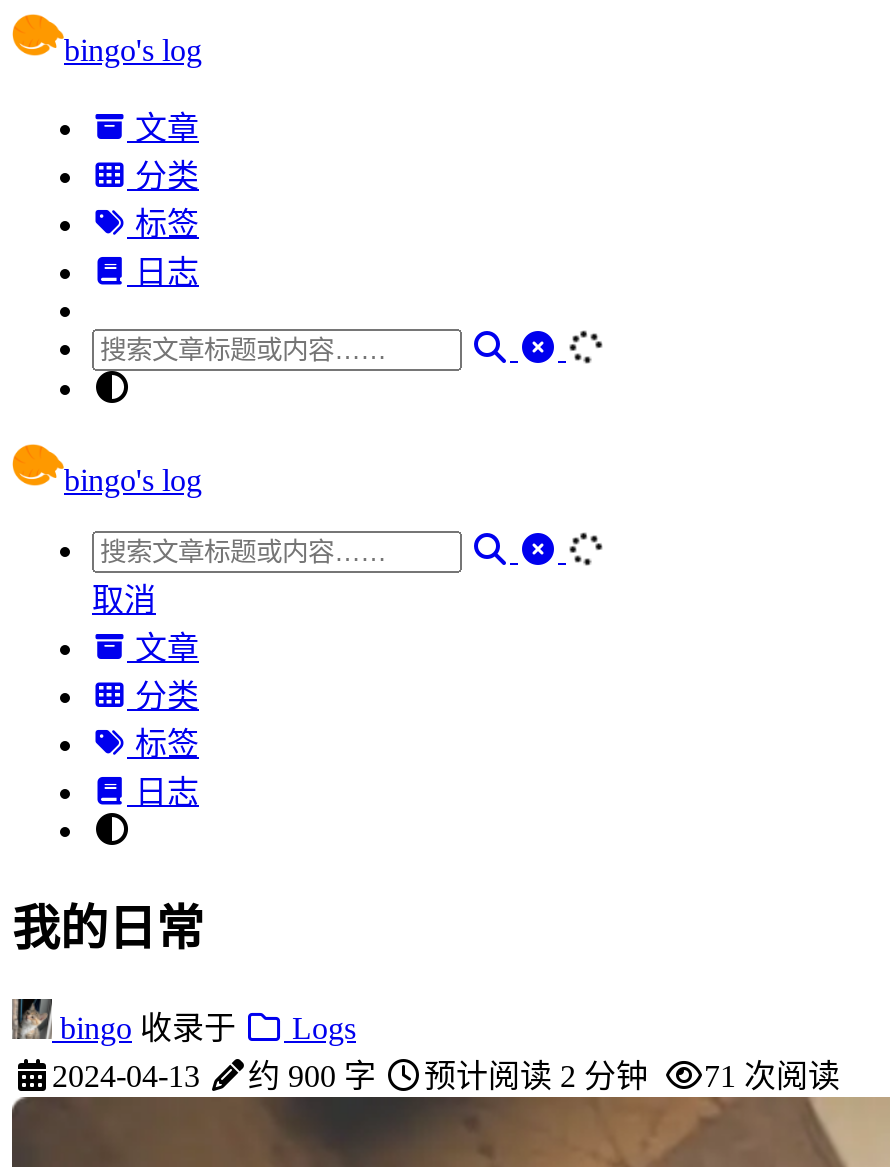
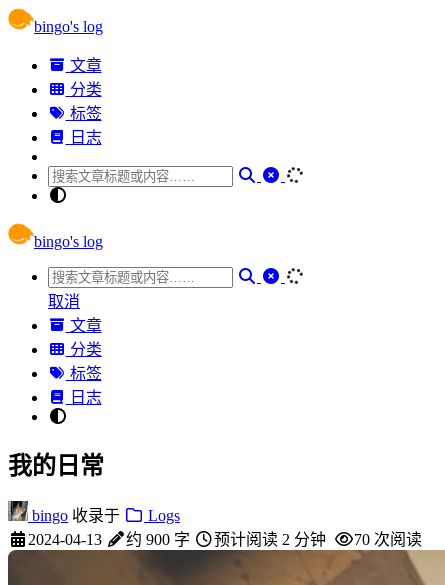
- 2024-04-13 约 900 字 预计阅读 2 分钟 71次阅读
+ 2024-04-13 约 900 字 预计阅读 2 分钟 70次阅读
